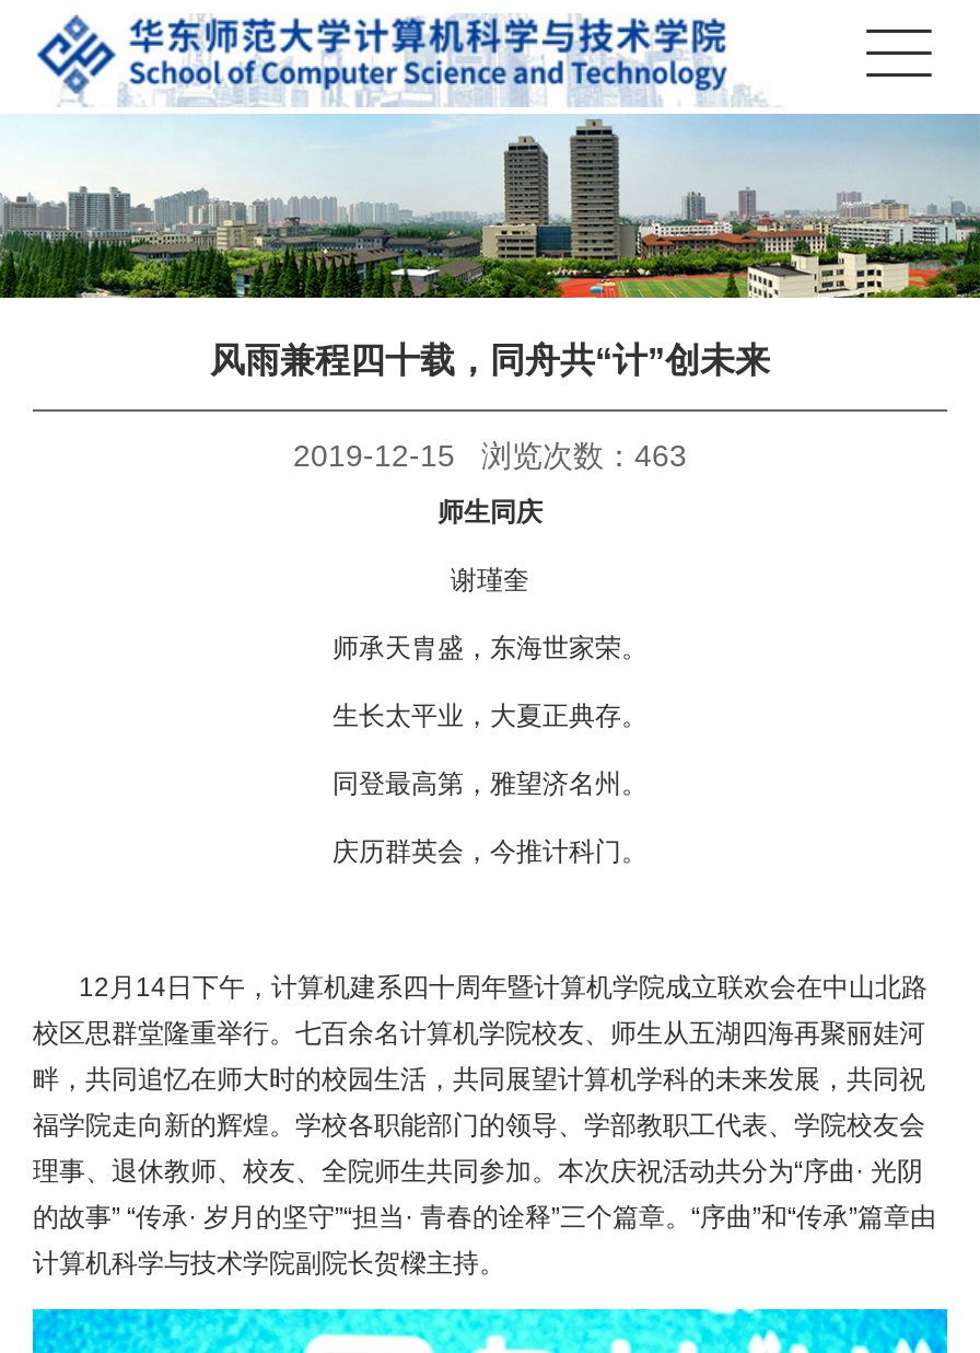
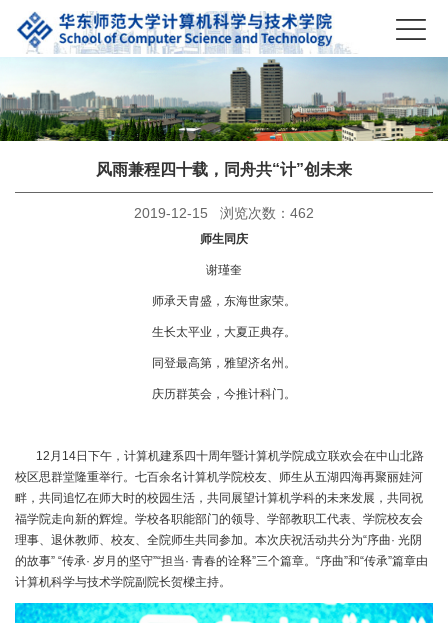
- 2019-12-15 浏览次数：463
+ 2019-12-15 浏览次数：462
